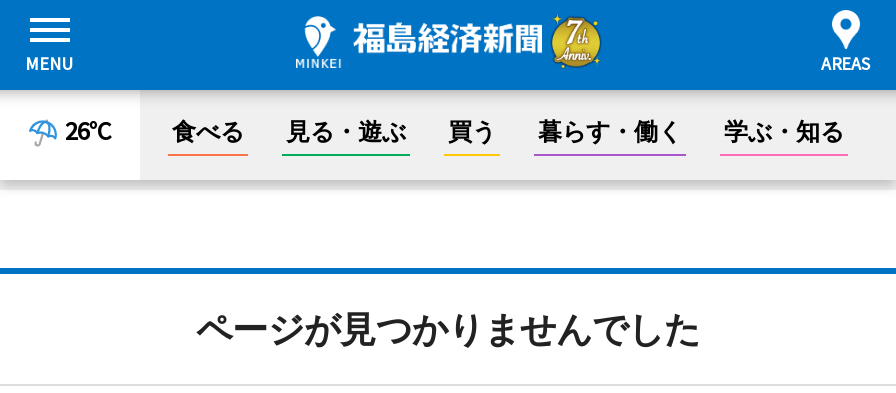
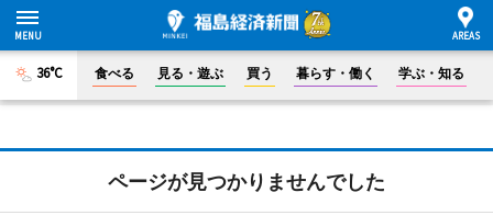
- 26°C 食べる 見る・遊ぶ 買う 暮らす・働く 学ぶ・知る
+ 36°C 食べる 見る・遊ぶ 買う 暮らす・働く 学ぶ・知る
